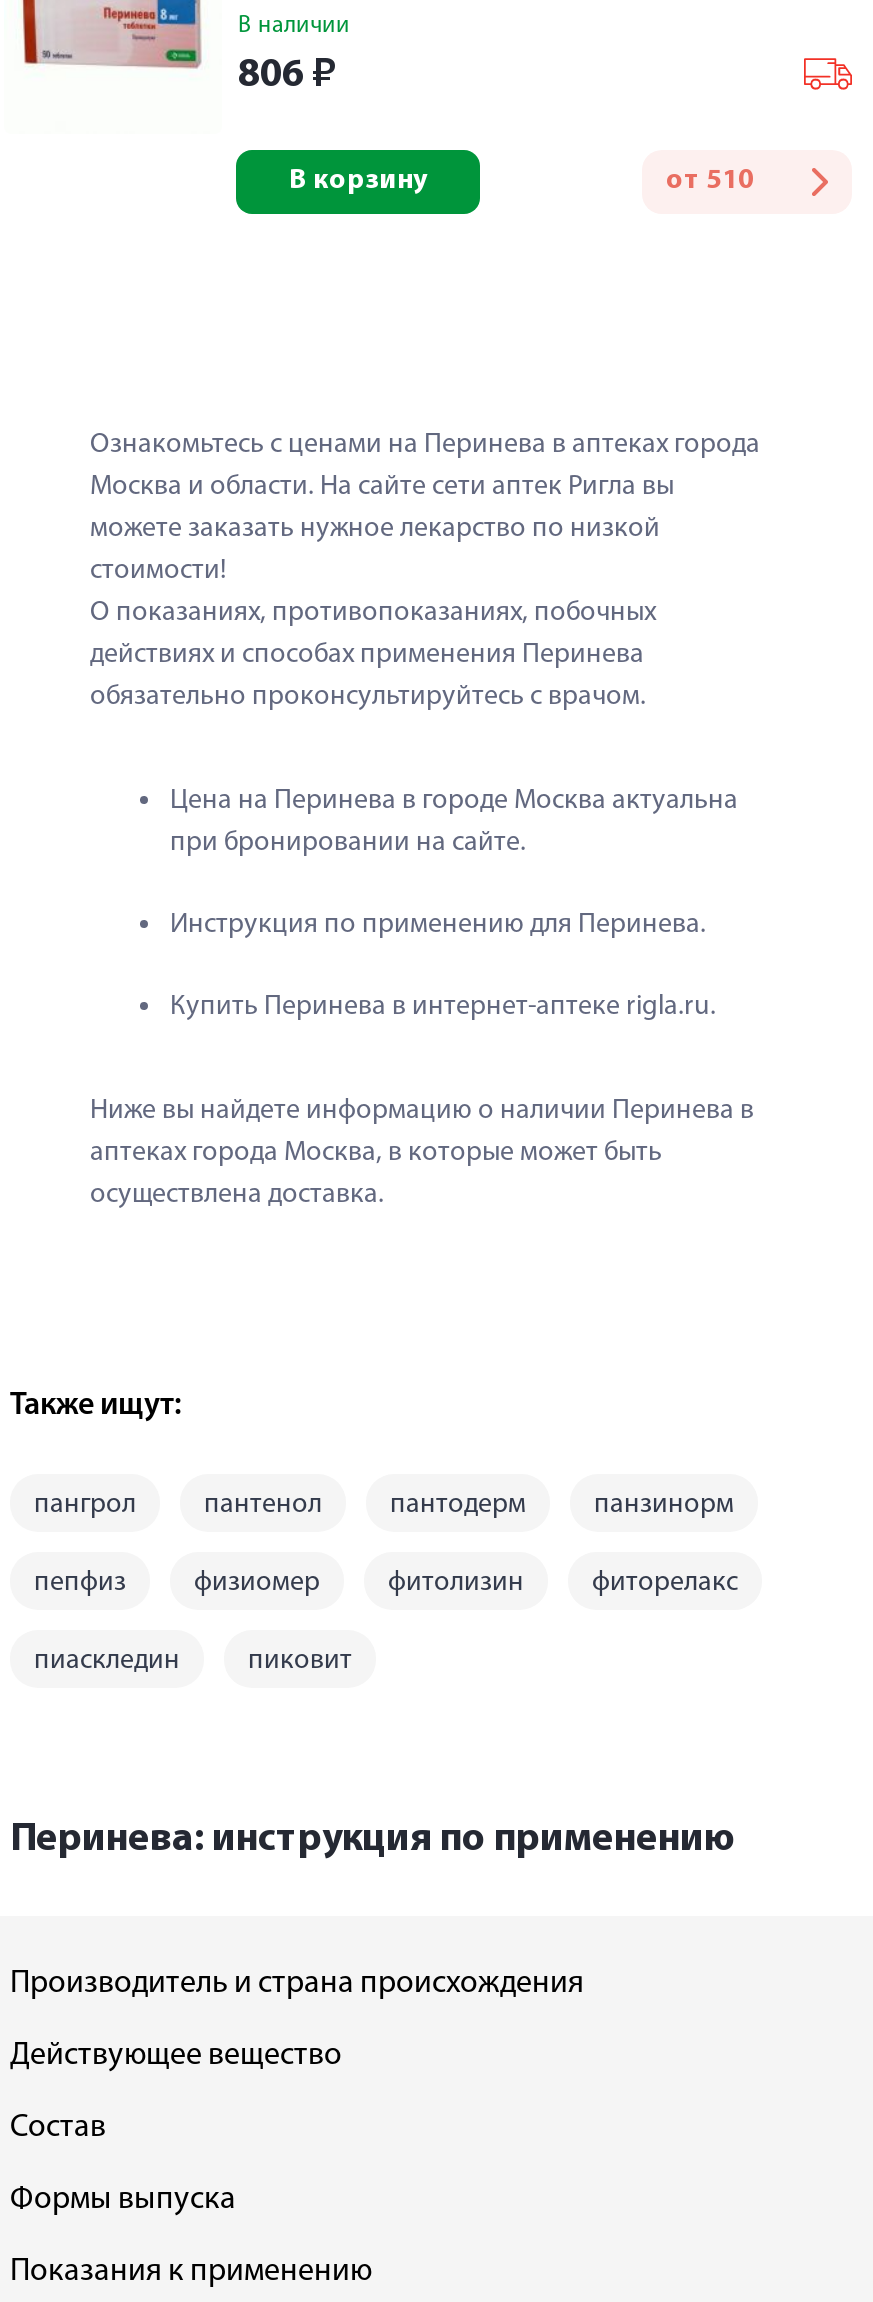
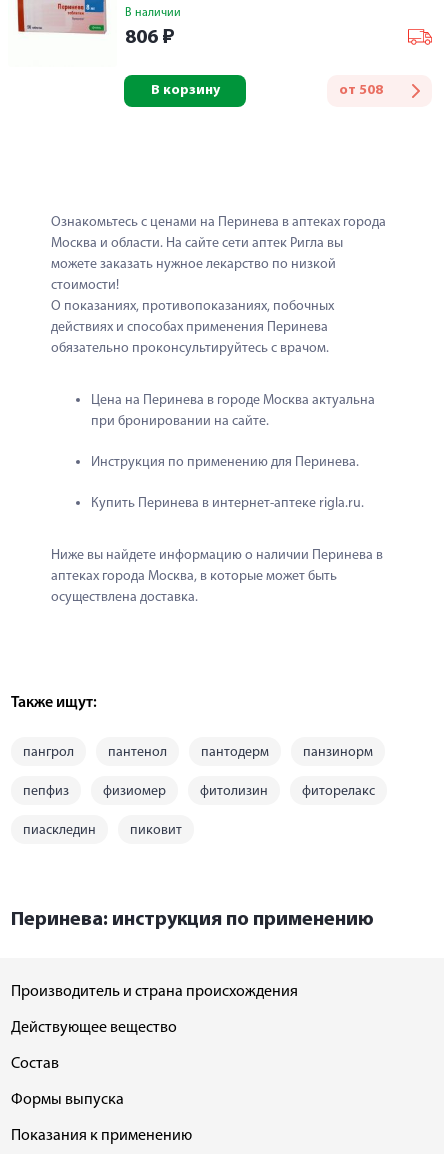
- от 510
+ от 508
